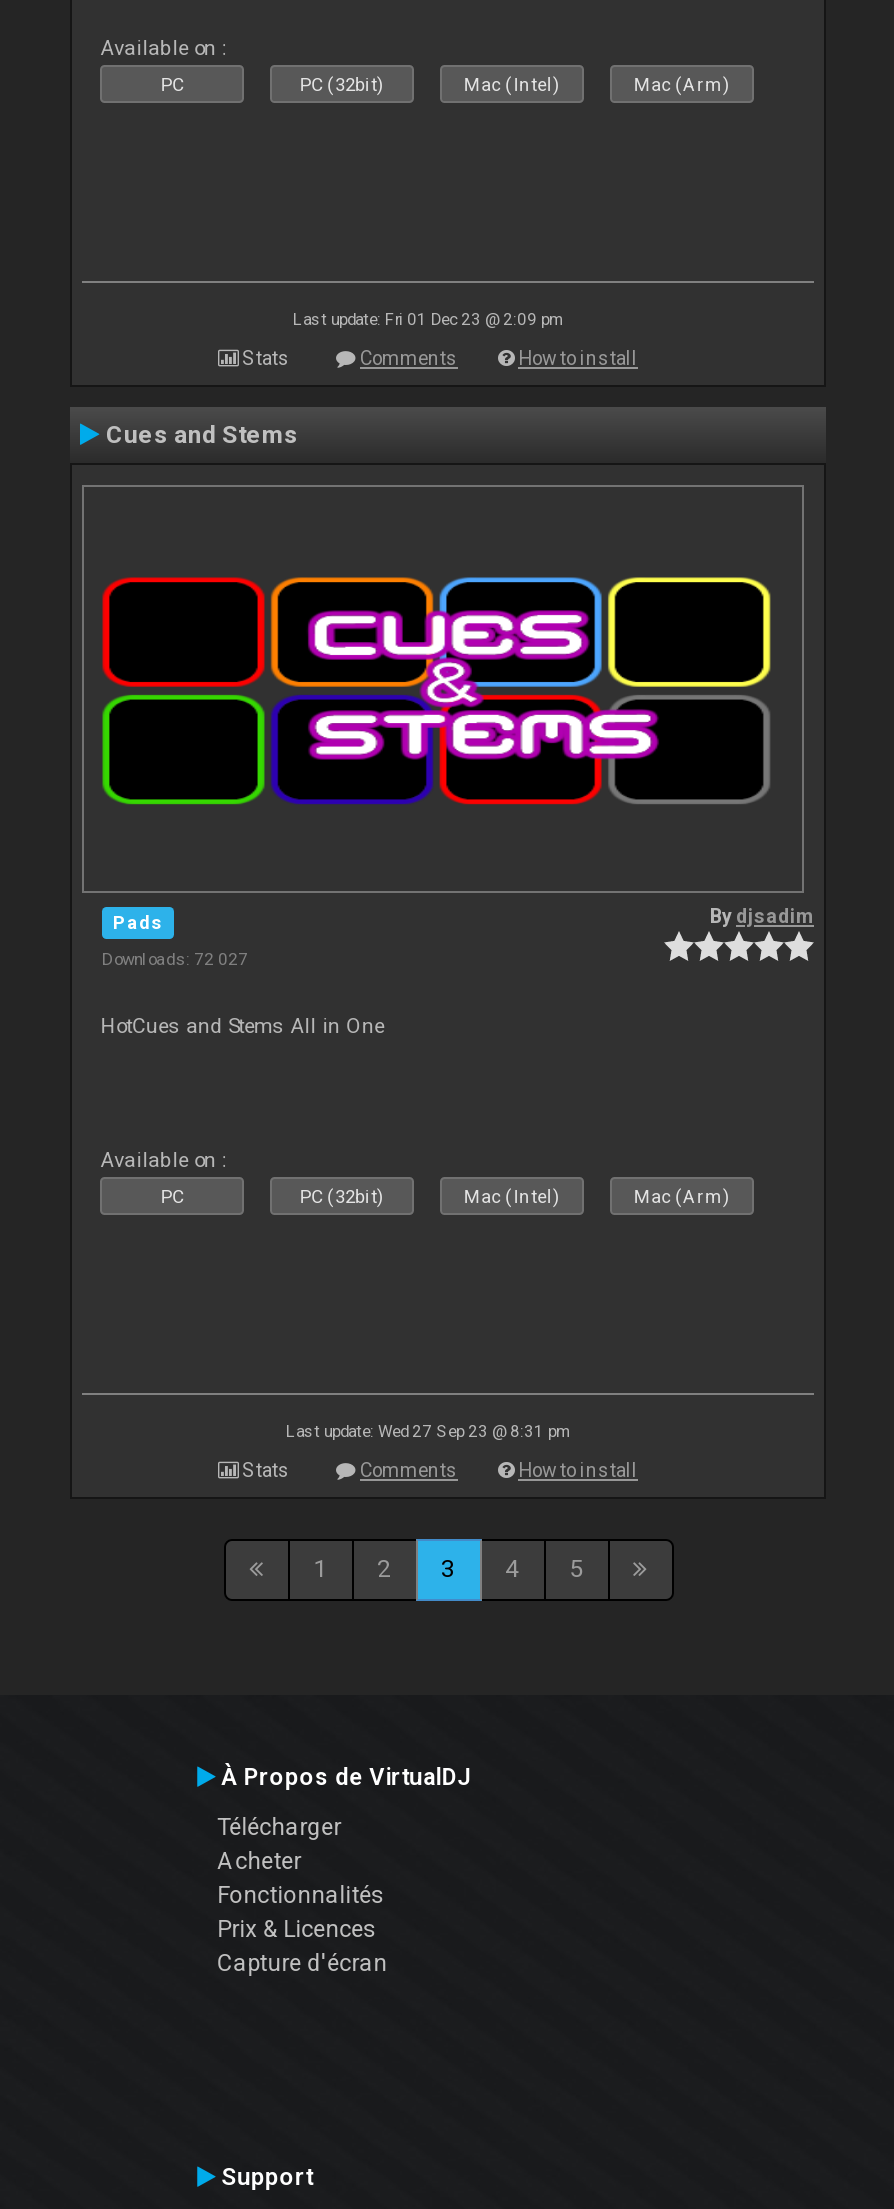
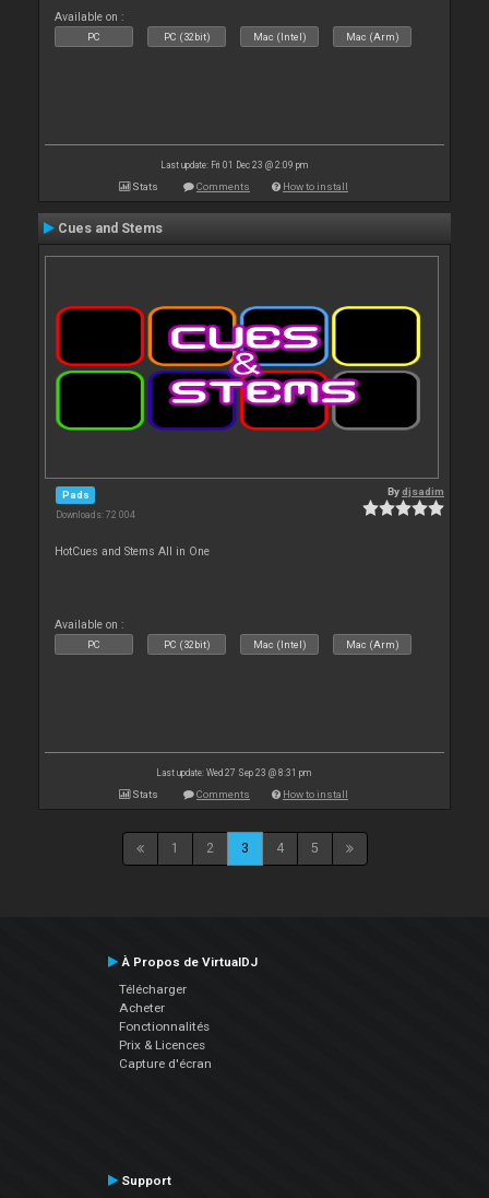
- Downloads: 72 027
+ Downloads: 72 004
